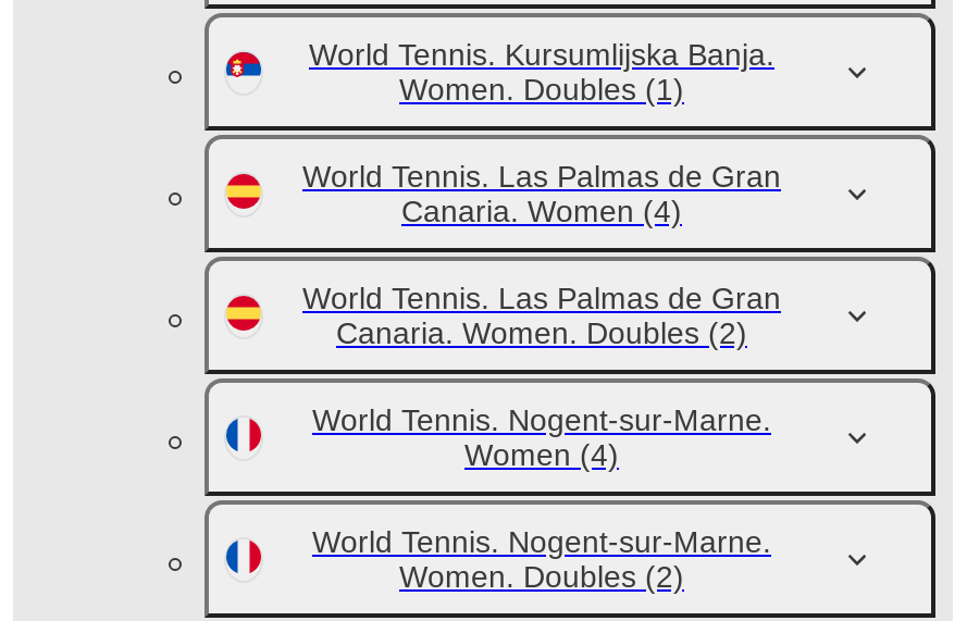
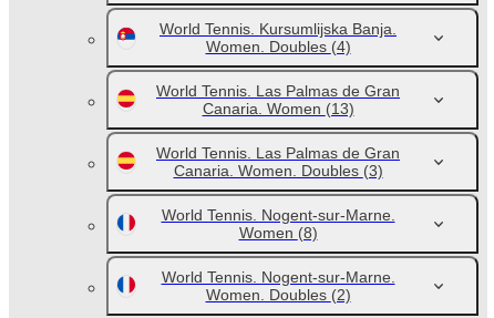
- Women. Doubles (1)
+ Women. Doubles (4)

- Canaria. Women (4)
+ Canaria. Women (13)

- Canaria. Women. Doubles (2)
+ Canaria. Women. Doubles (3)

- Women (4)
+ Women (8)
